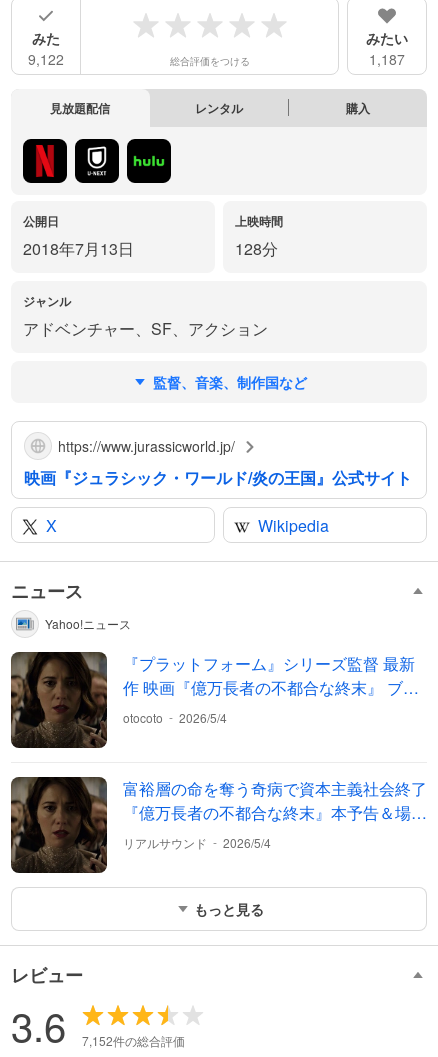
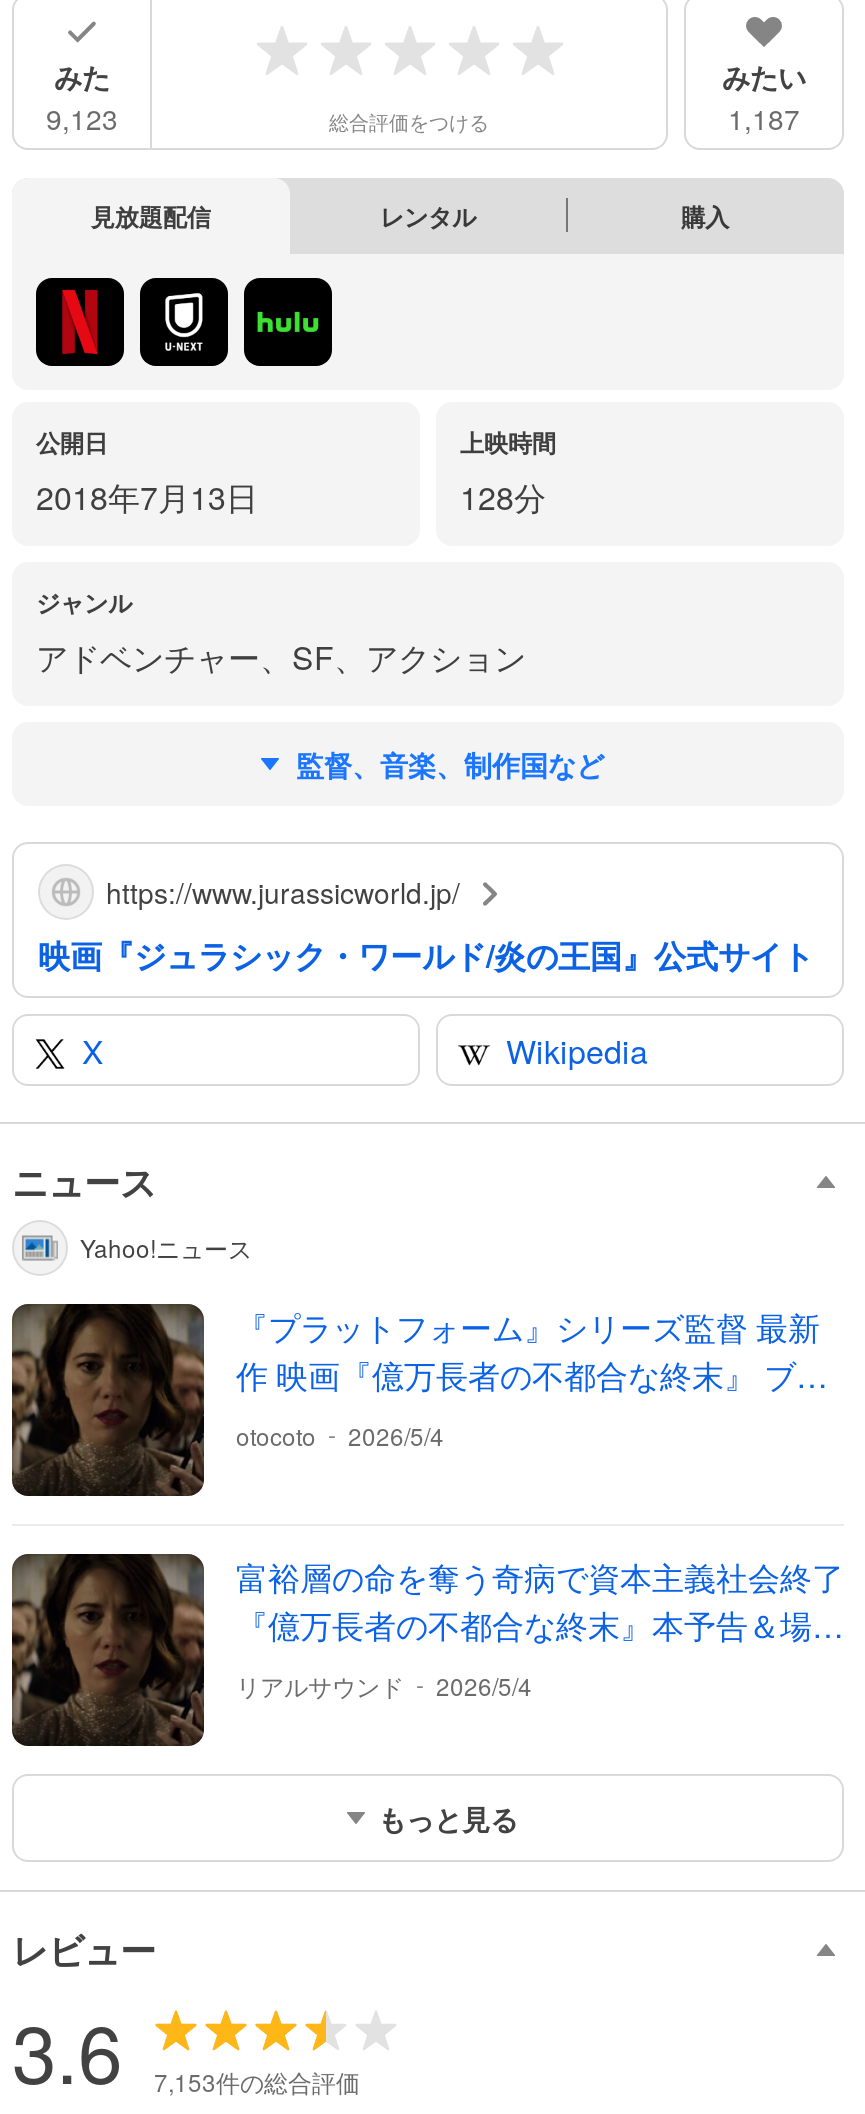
- 9,122
+ 9,123

- 7,152件の総合評価
+ 7,153件の総合評価
